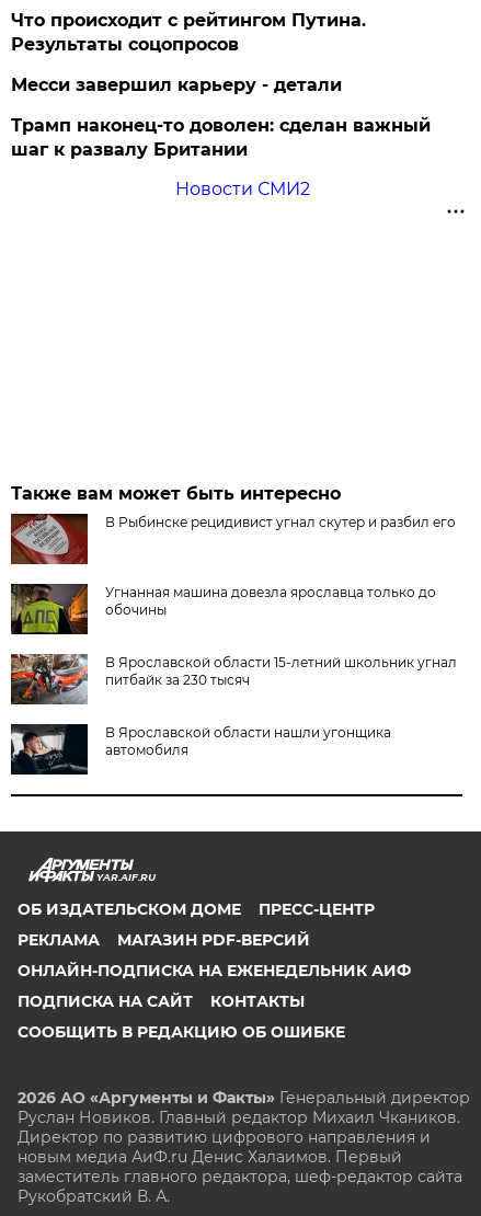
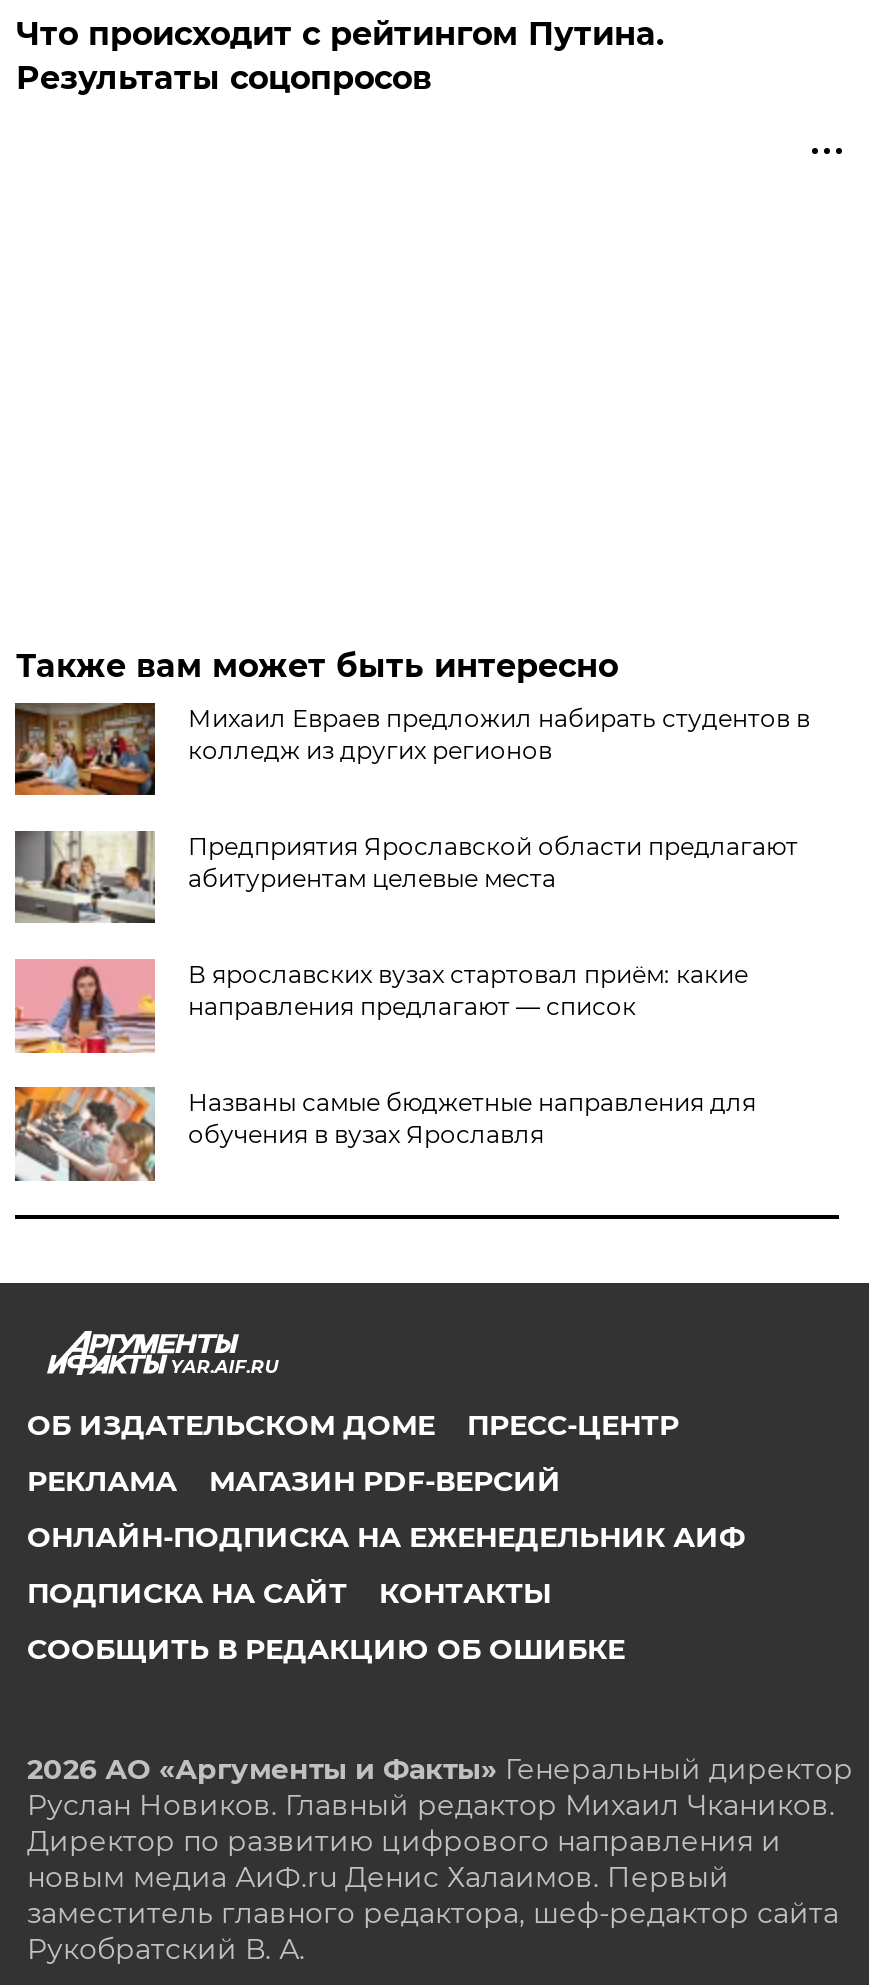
- Месси завершил карьеру - детали
- Трамп наконец-то доволен: сделан важный
- шаг к развалу Британии
- Новости СМИ2

- [image]
- В Рыбинске рецидивист угнал скутер и разбил его
+ [image]
+ Михаил Евраев предложил набирать студентов в
+ колледж из других регионов

- [image]
- Угнанная машина довезла ярославца только до
- обочины
+ [image]
+ Предприятия Ярославской области предлагают
+ абитуриентам целевые места

- [image]
- В Ярославской области 15‑летний школьник угнал
- питбайк за 230 тысяч
+ [image]
+ В ярославских вузах стартовал приём: какие
+ направления предлагают — список

- [image]
- В Ярославской области нашли угонщика
- автомобиля
+ [image]
+ Названы самые бюджетные направления для
+ обучения в вузах Ярославля
